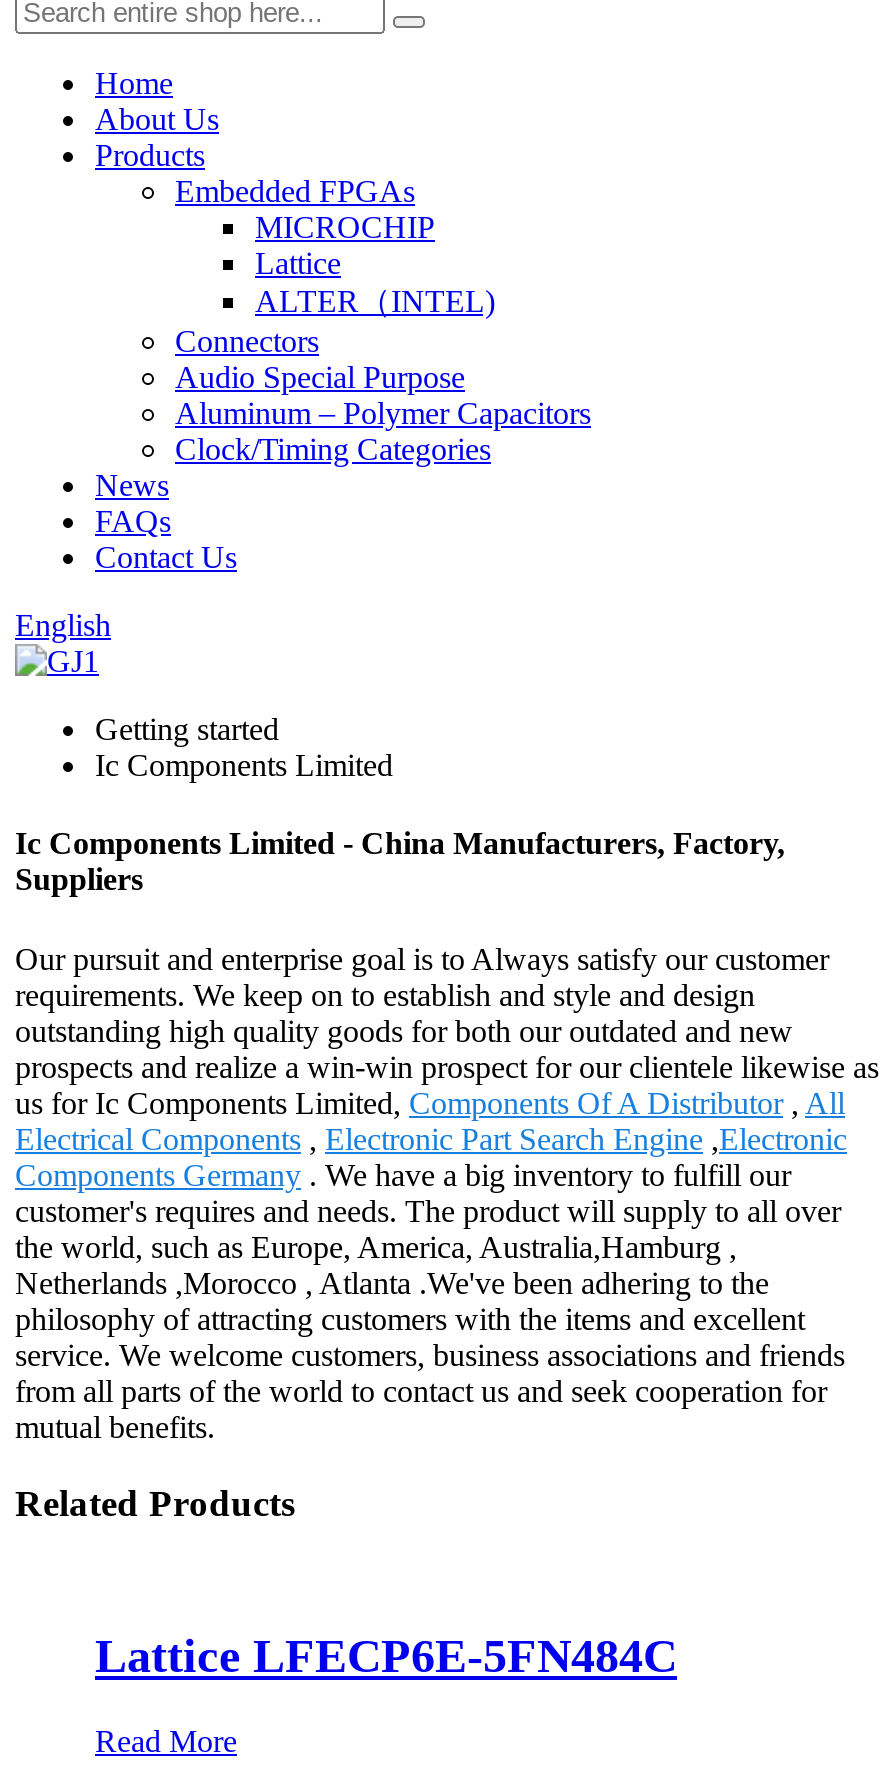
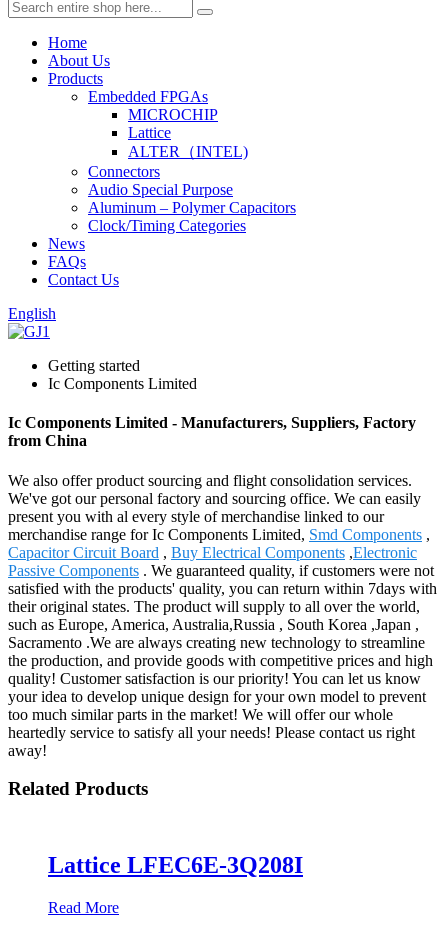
- Ic Components Limited - China Manufacturers, Factory,
- Suppliers
+ Ic Components Limited - Manufacturers, Suppliers, Factory
+ from China

- Our pursuit and enterprise goal is to Always satisfy our customer
- requirements. We keep on to establish and style and design
- outstanding high quality goods for both our outdated and new
- prospects and realize a win-win prospect for our clientele likewise as
- us for Ic Components Limited, Components Of A Distributor, All
- Electrical Components, Electronic Part Search Engine, Electronic
- Components Germany. We have a big inventory to fulfill our
- customer's requires and needs. The product will supply to all over
- the world, such as Europe, America, Australia,Hamburg ,
- Netherlands ,Morocco , Atlanta .We've been adhering to the
- philosophy of attracting customers with the items and excellent
- service. We welcome customers, business associations and friends
- from all parts of the world to contact us and seek cooperation for
- mutual benefits.
+ We also offer product sourcing and flight consolidation services.
+ We've got our personal factory and sourcing office. We can easily
+ present you with al every style of merchandise linked to our
+ merchandise range for Ic Components Limited, Smd Components,
+ Capacitor Circuit Board, Buy Electrical Components, Electronic
+ Passive Components. We guaranteed quality, if customers were not
+ satisfied with the products' quality, you can return within 7days with
+ their original states. The product will supply to all over the world,
+ such as Europe, America, Australia,Russia , South Korea ,Japan ,
+ Sacramento .We are always creating new technology to streamline
+ the production, and provide goods with competitive prices and high
+ quality! Customer satisfaction is our priority! You can let us know
+ your idea to develop unique design for your own model to prevent
+ too much similar parts in the market! We will offer our whole
+ heartedly service to satisfy all your needs! Please contact us right
+ away!

- Lattice LFECP6E-5FN484C
+ Lattice LFEC6E-3Q208I
